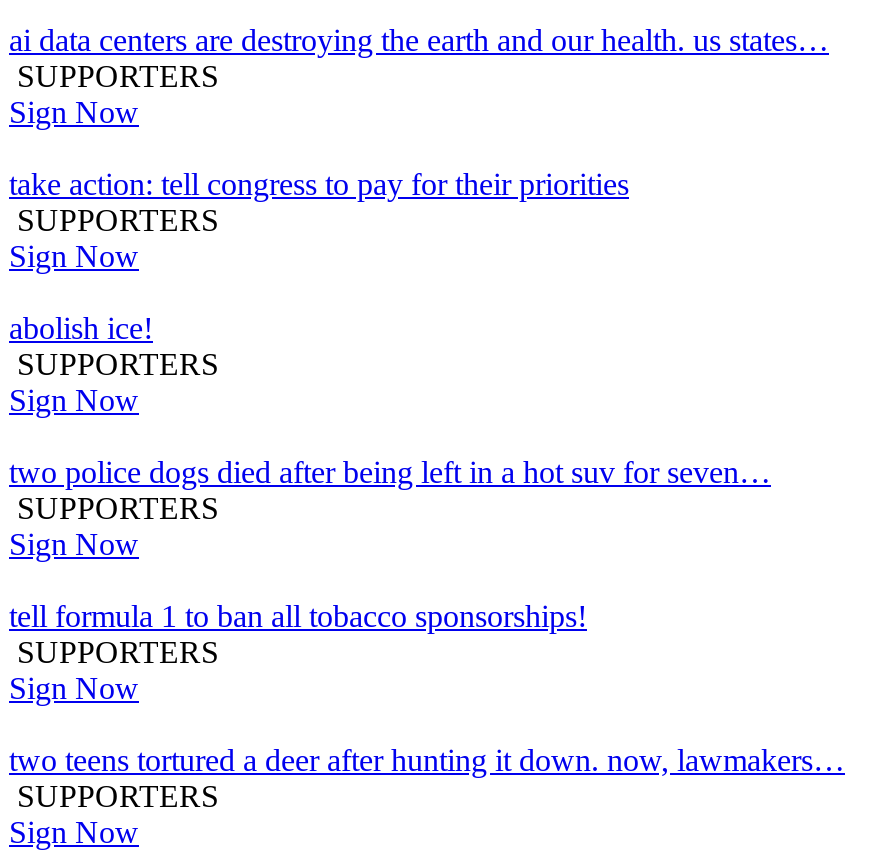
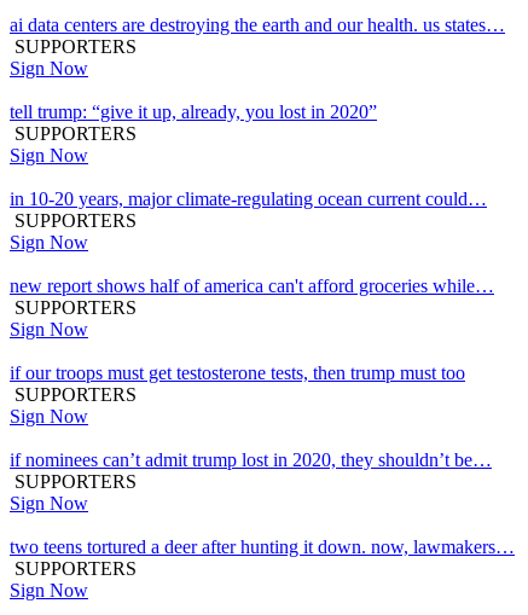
- take action: tell congress to pay for their priorities
+ tell trump: “give it up, already, you lost in 2020”

- abolish ice!
+ in 10-20 years, major climate-regulating ocean current could…

- two police dogs died after being left in a hot suv for seven…
+ new report shows half of america can't afford groceries while…

- tell formula 1 to ban all tobacco sponsorships!
+ if our troops must get testosterone tests, then trump must too
+ SUPPORTERS
+ Sign Now
+ if nominees can’t admit trump lost in 2020, they shouldn’t be…
